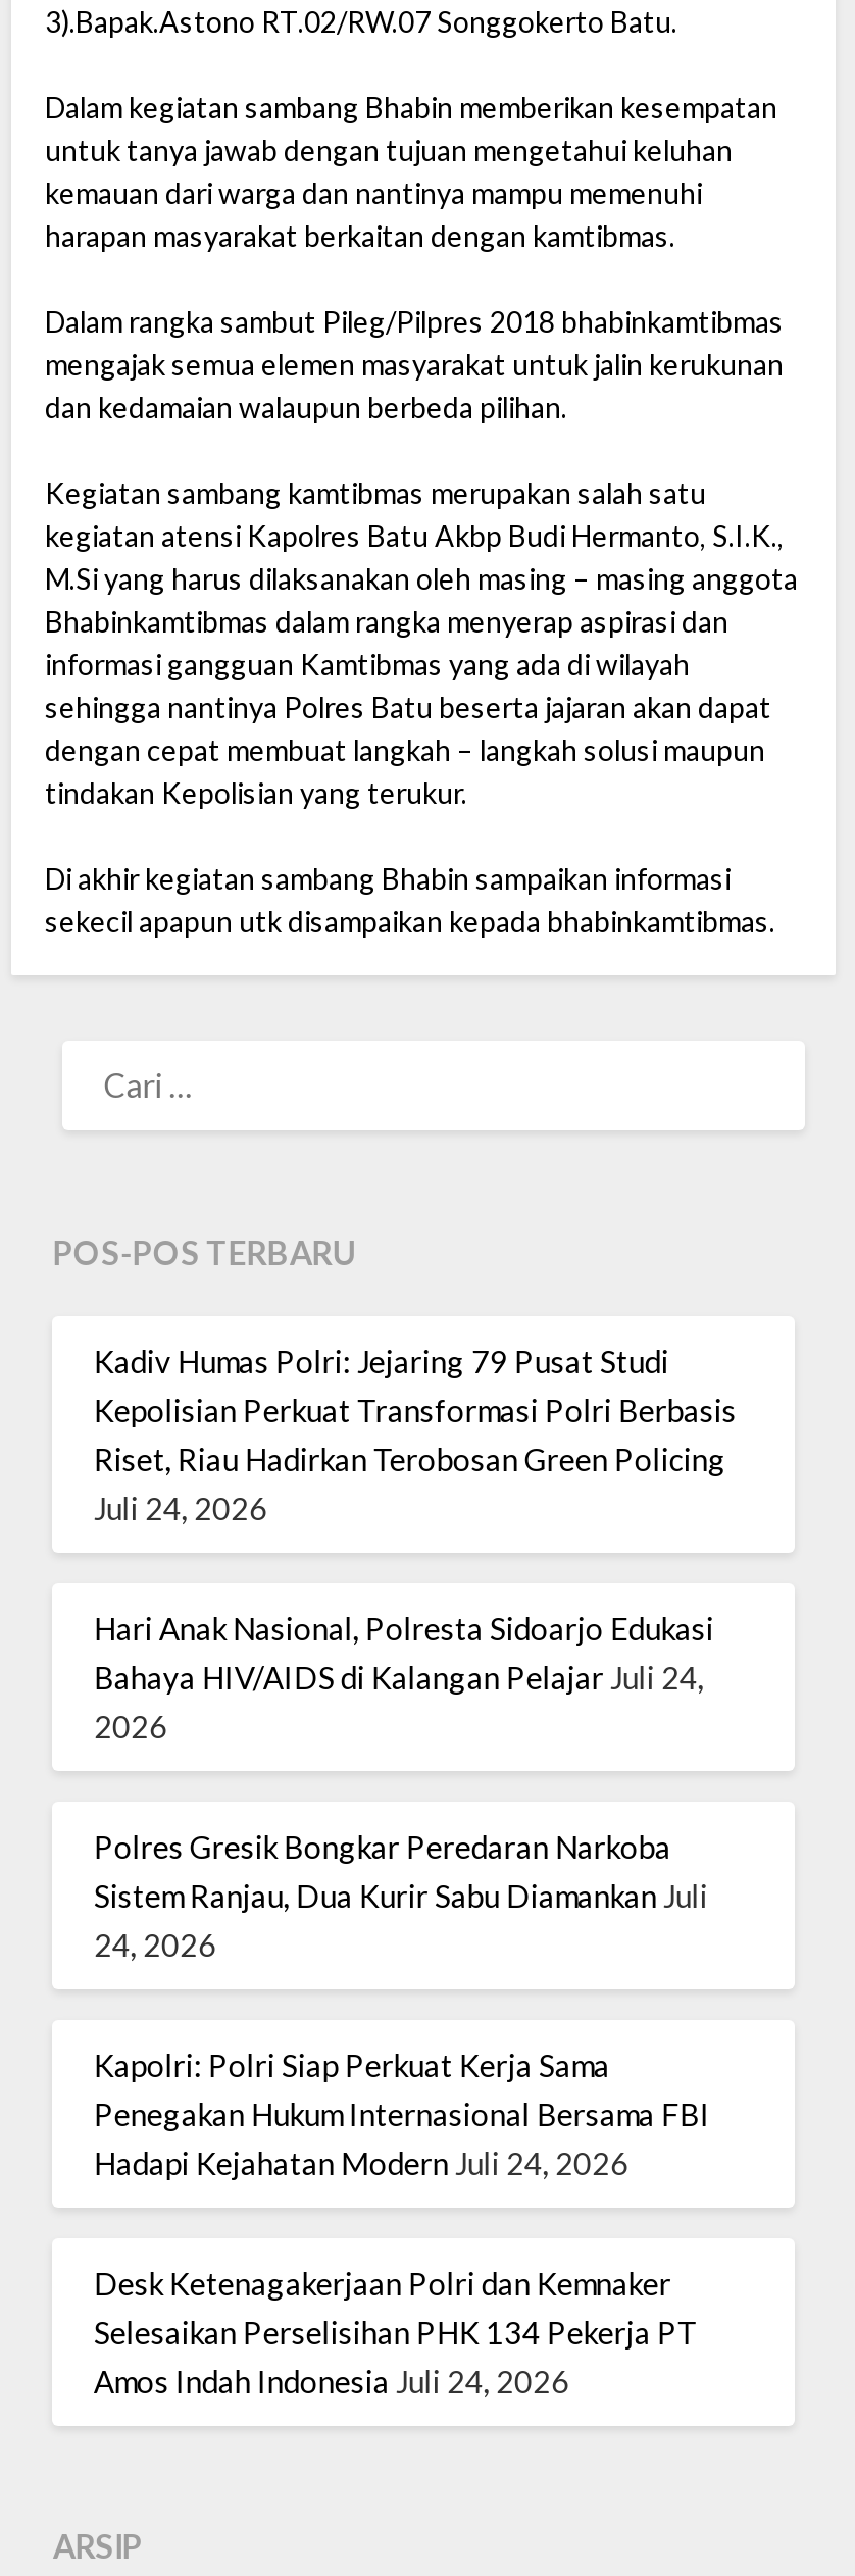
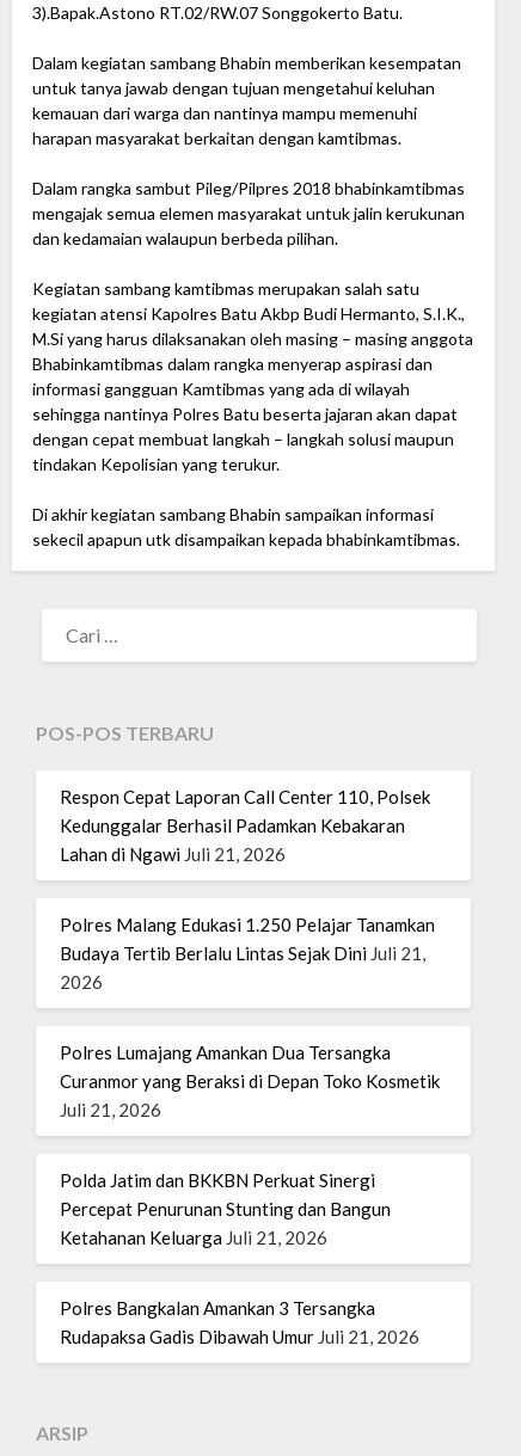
- Kadiv Humas Polri: Jejaring 79 Pusat Studi
- Kepolisian Perkuat Transformasi Polri Berbasis
- Riset, Riau Hadirkan Terobosan Green Policing
- Juli 24, 2026
+ Respon Cepat Laporan Call Center 110, Polsek
+ Kedunggalar Berhasil Padamkan Kebakaran
+ Lahan di Ngawi Juli 21, 2026

- Hari Anak Nasional, Polresta Sidoarjo Edukasi
- Bahaya HIV/AIDS di Kalangan Pelajar Juli 24,
+ Polres Malang Edukasi 1.250 Pelajar Tanamkan
+ Budaya Tertib Berlalu Lintas Sejak Dini Juli 21,

- Polres Gresik Bongkar Peredaran Narkoba
- Sistem Ranjau, Dua Kurir Sabu Diamankan Juli
- 24, 2026
+ Polres Lumajang Amankan Dua Tersangka
+ Curanmor yang Beraksi di Depan Toko Kosmetik
+ Juli 21, 2026

- Kapolri: Polri Siap Perkuat Kerja Sama
- Penegakan Hukum Internasional Bersama FBI
- Hadapi Kejahatan Modern Juli 24, 2026
+ Polda Jatim dan BKKBN Perkuat Sinergi
+ Percepat Penurunan Stunting dan Bangun
+ Ketahanan Keluarga Juli 21, 2026

- Desk Ketenagakerjaan Polri dan Kemnaker
- Selesaikan Perselisihan PHK 134 Pekerja PT
- Amos Indah Indonesia Juli 24, 2026
+ Polres Bangkalan Amankan 3 Tersangka
+ Rudapaksa Gadis Dibawah Umur Juli 21, 2026
